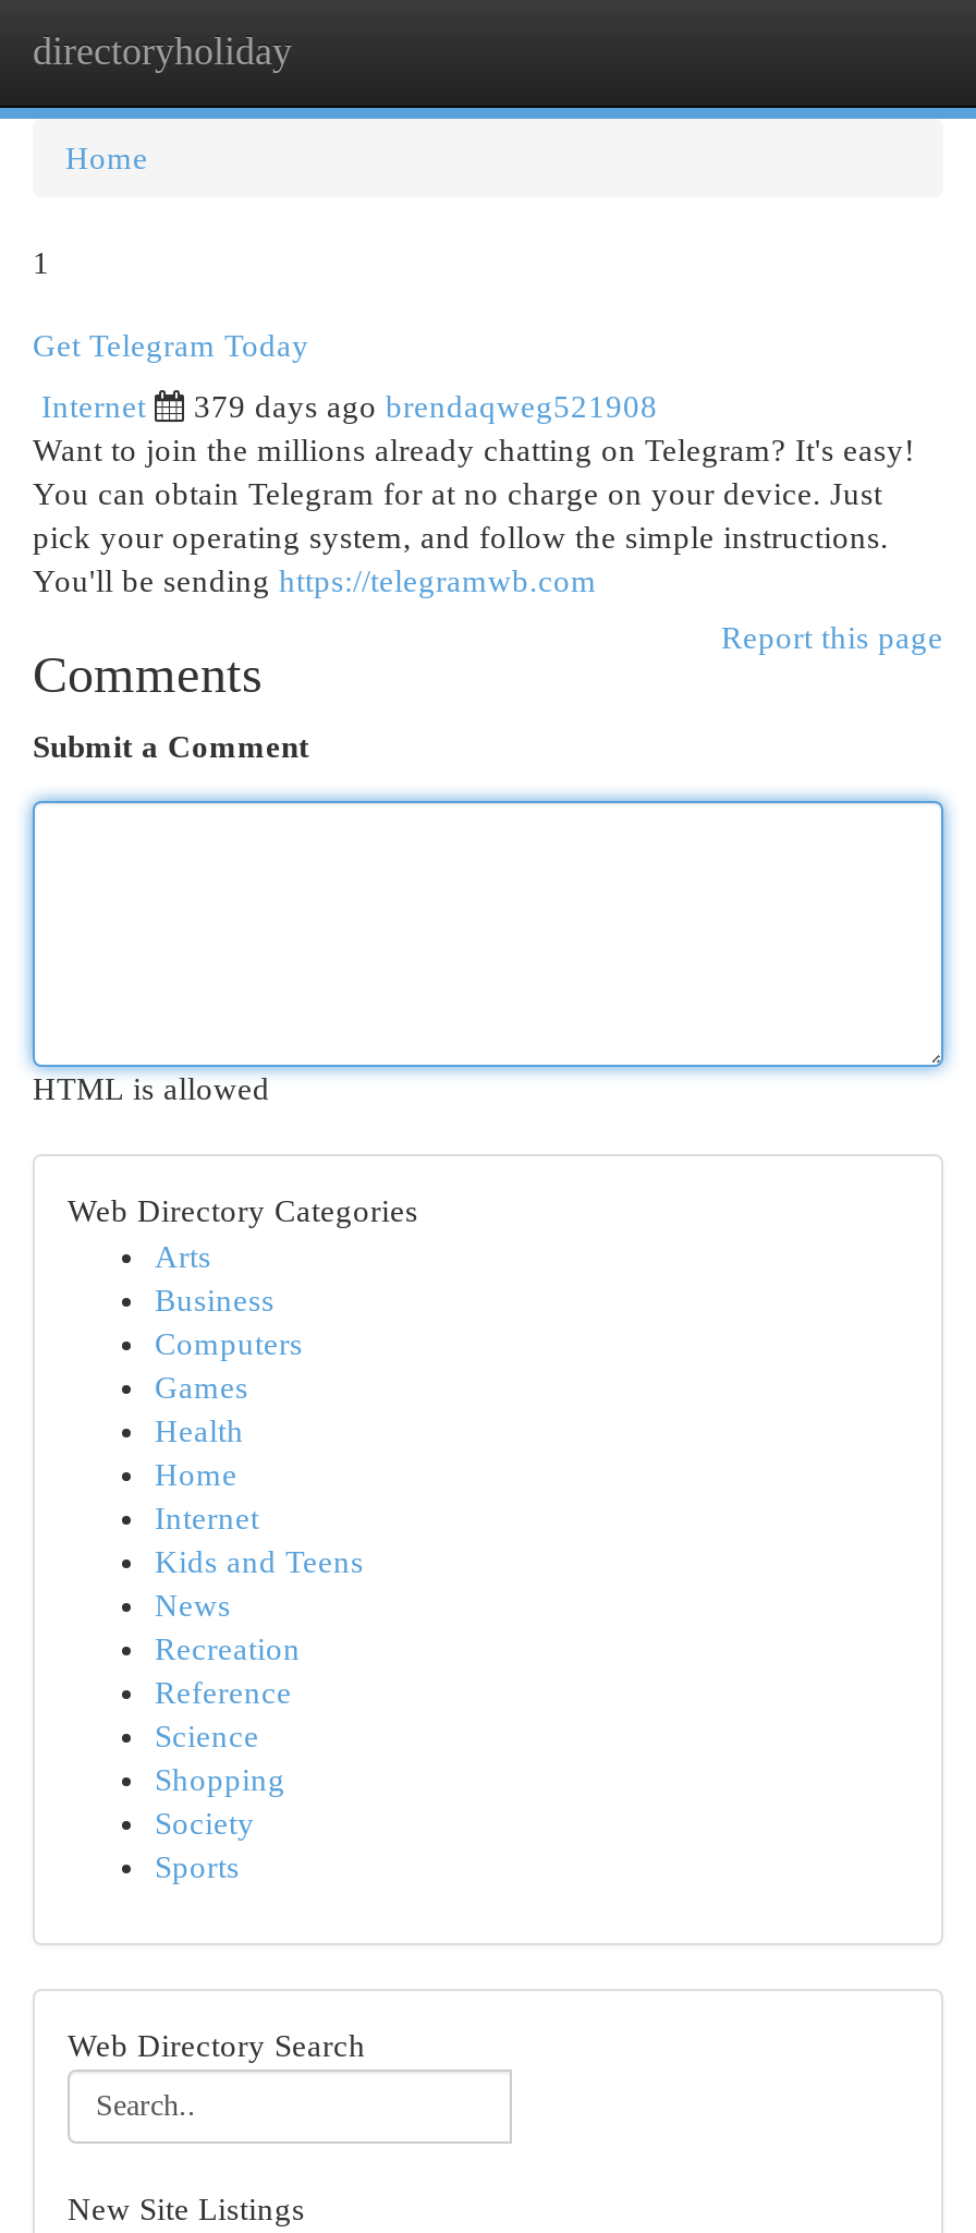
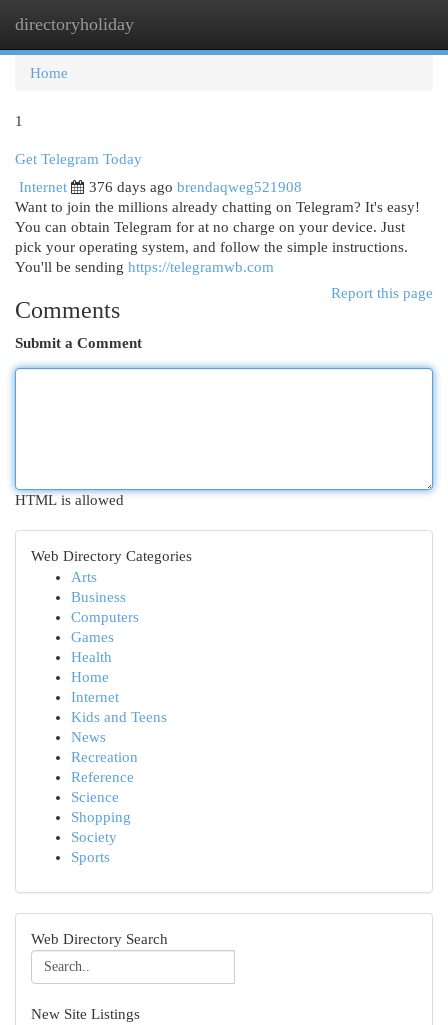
- 379 days ago brendaqweg521908
+ 376 days ago brendaqweg521908
